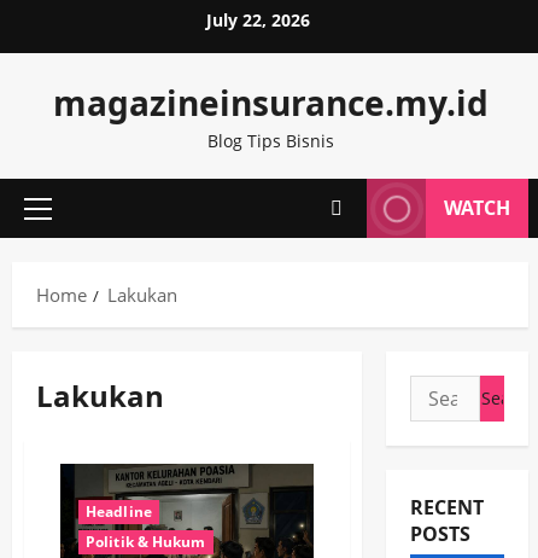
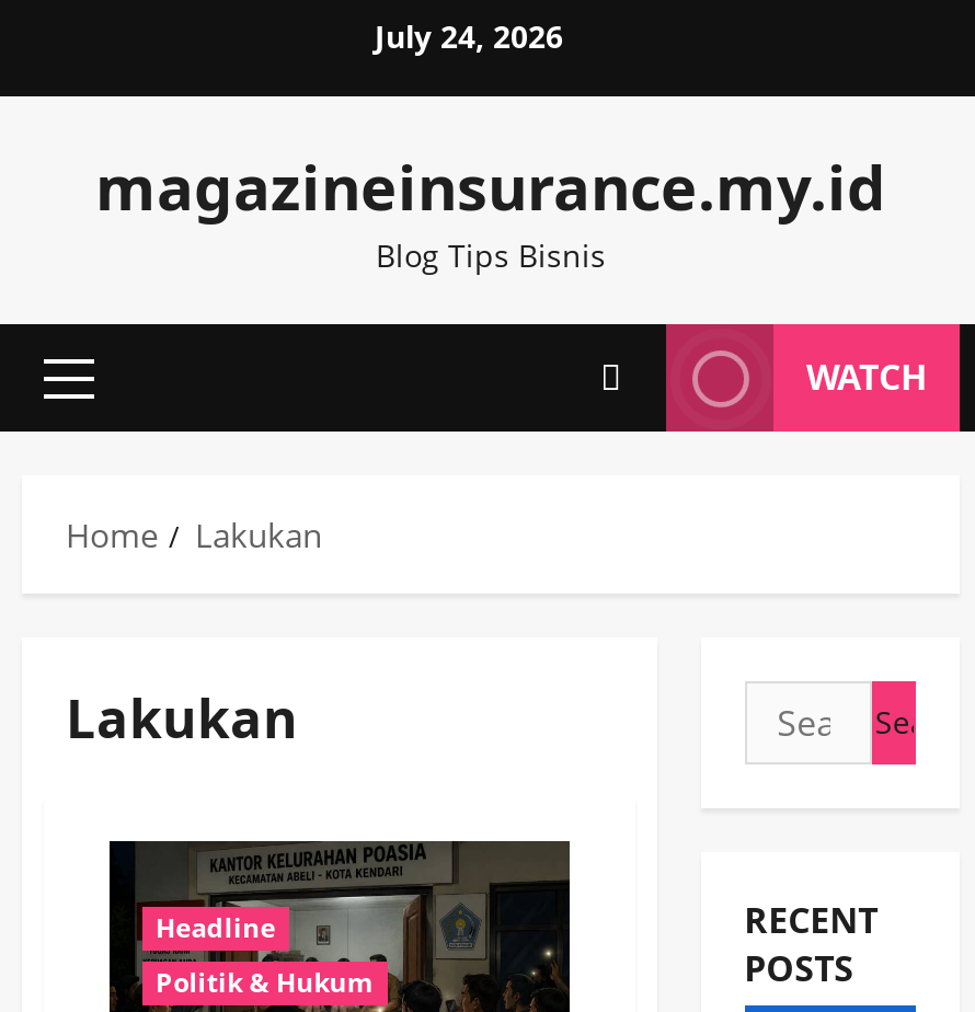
- July 22, 2026
+ July 24, 2026
